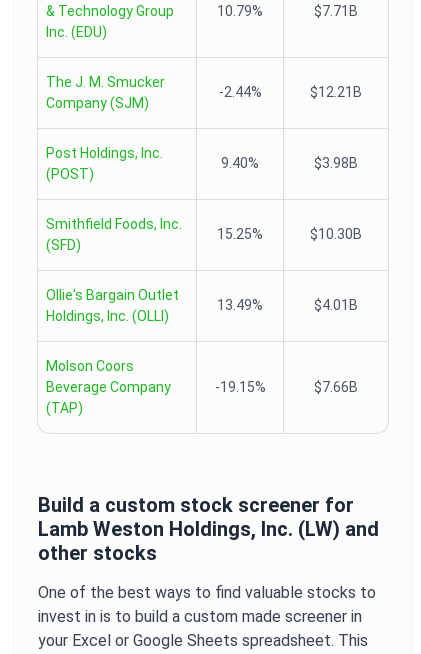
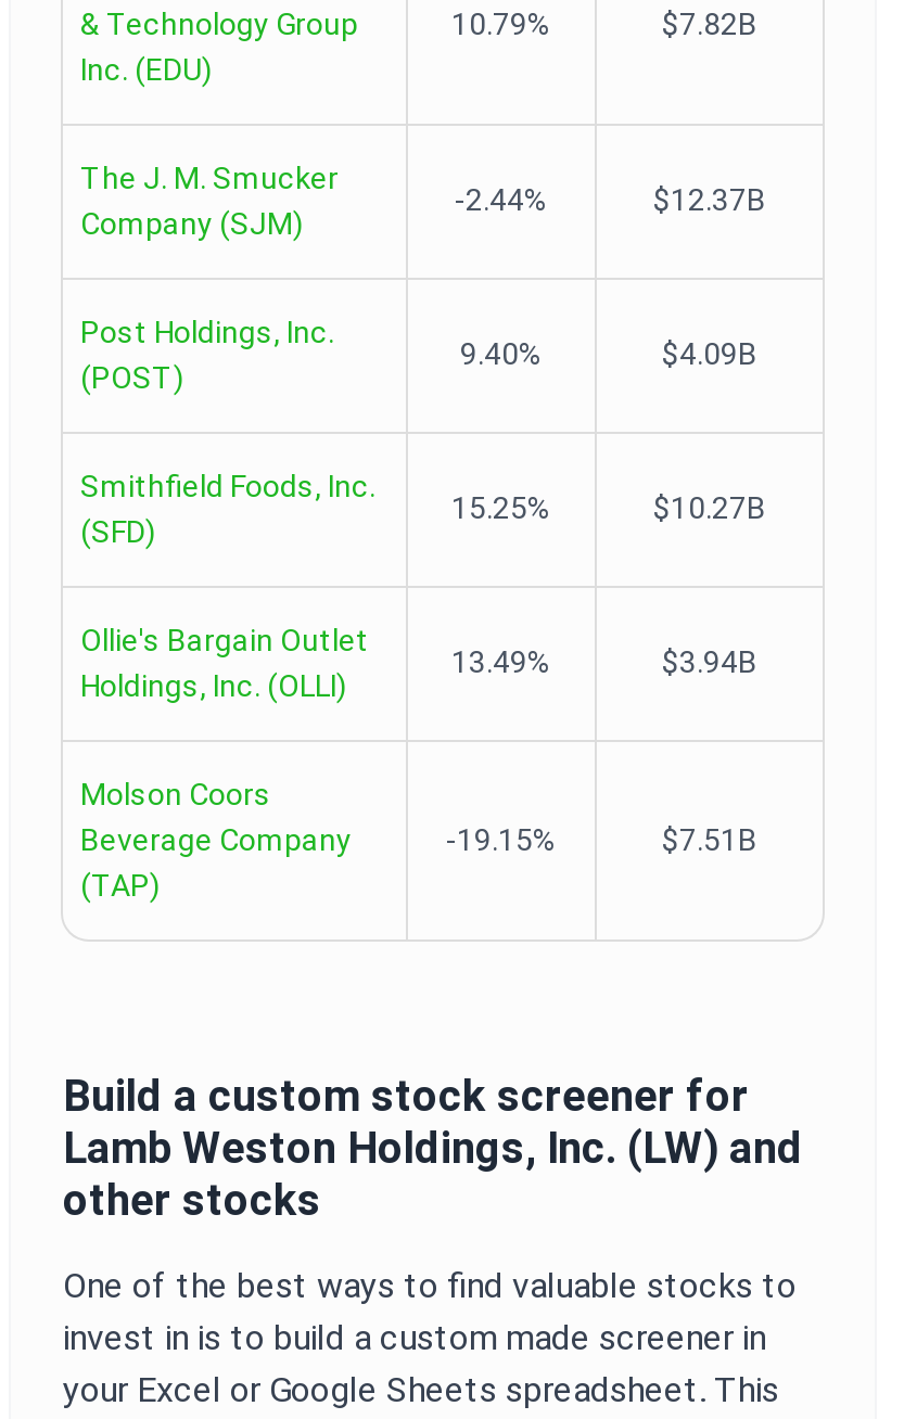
- $7.71B
+ $7.82B

- $12.21B
+ $12.37B

- $3.98B
+ $4.09B

- $10.30B
+ $10.27B

- $4.01B
+ $3.94B

- $7.66B
+ $7.51B
